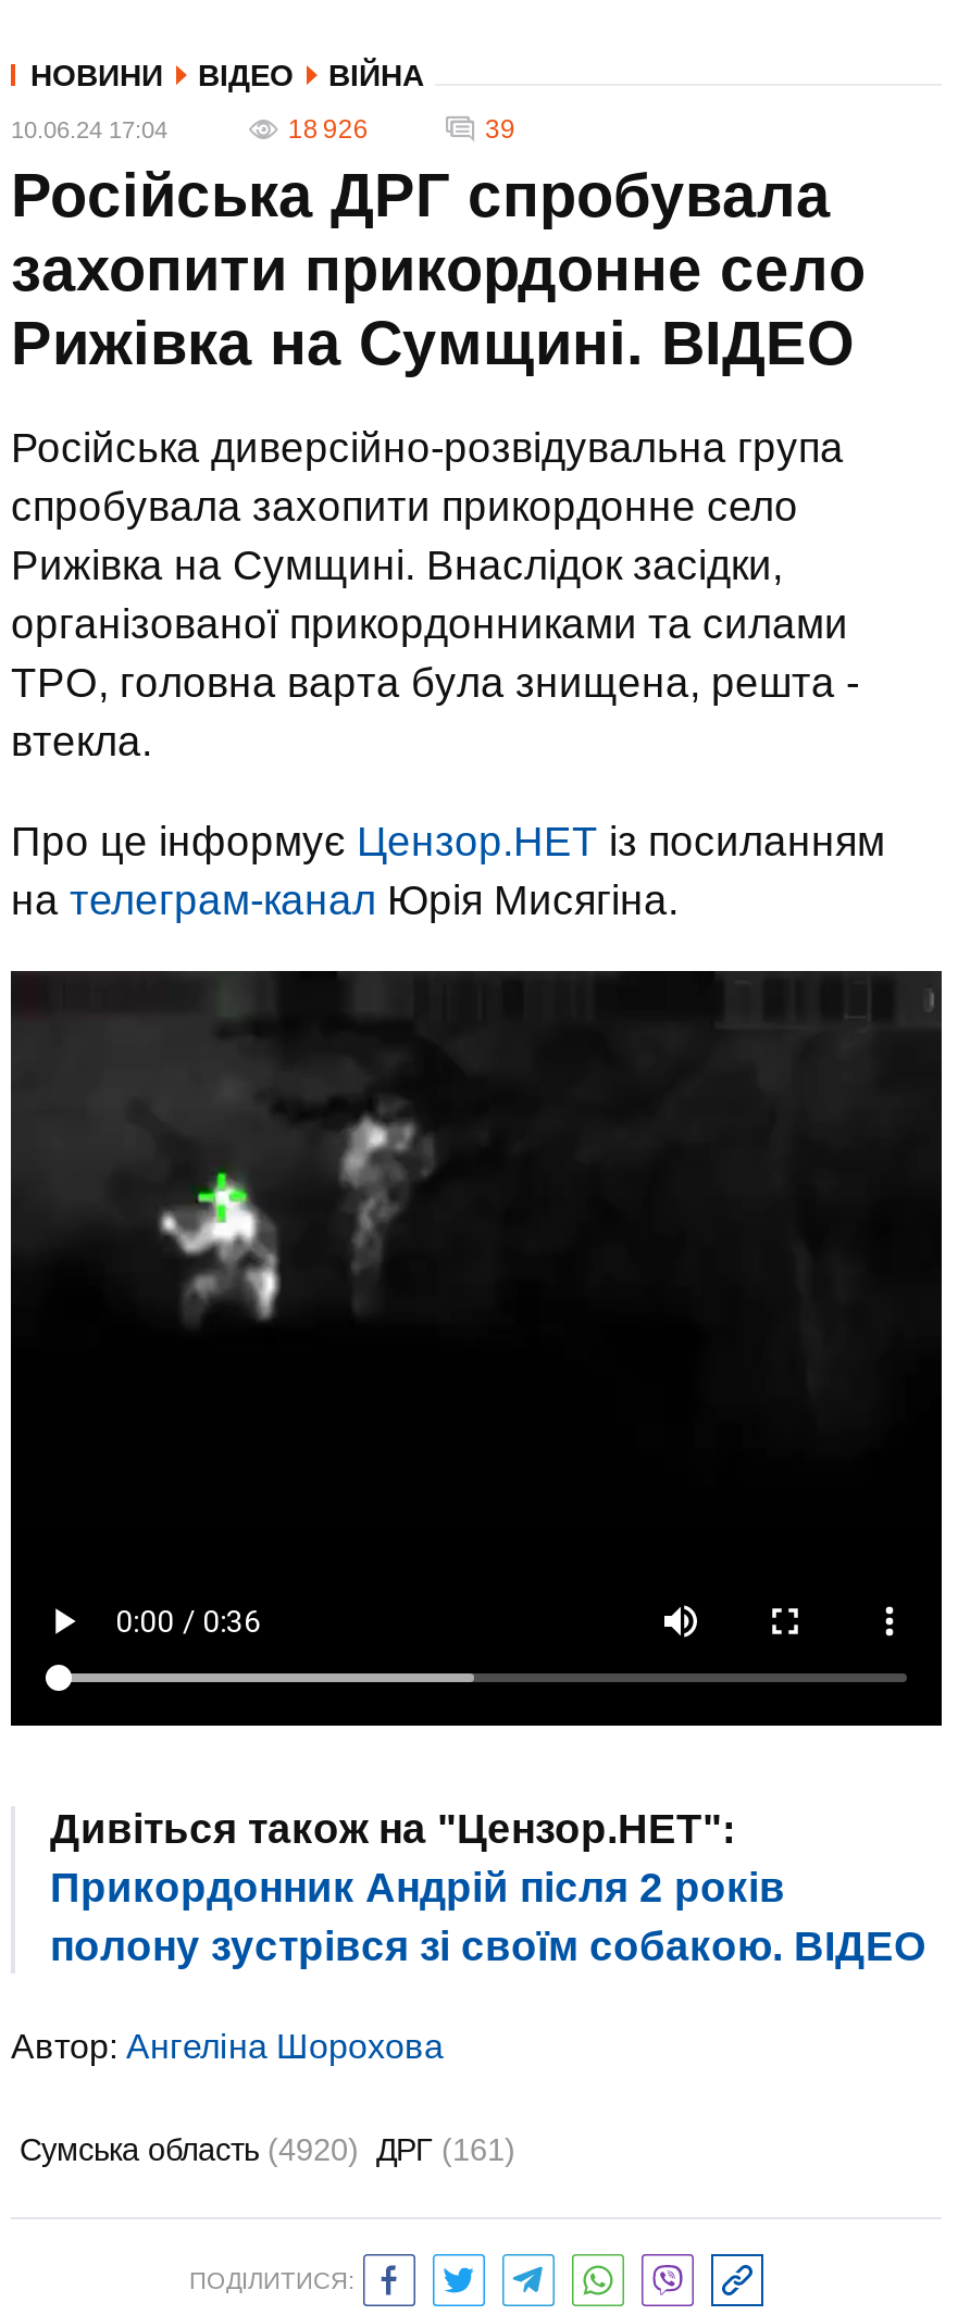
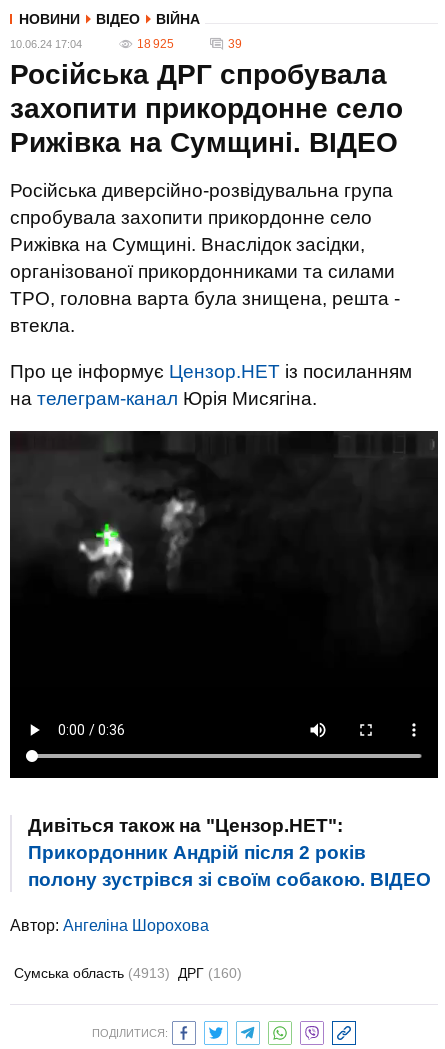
- 18 926
+ 18 925

- Сумська область (4920) ДРГ (161)
+ Сумська область (4913) ДРГ (160)
